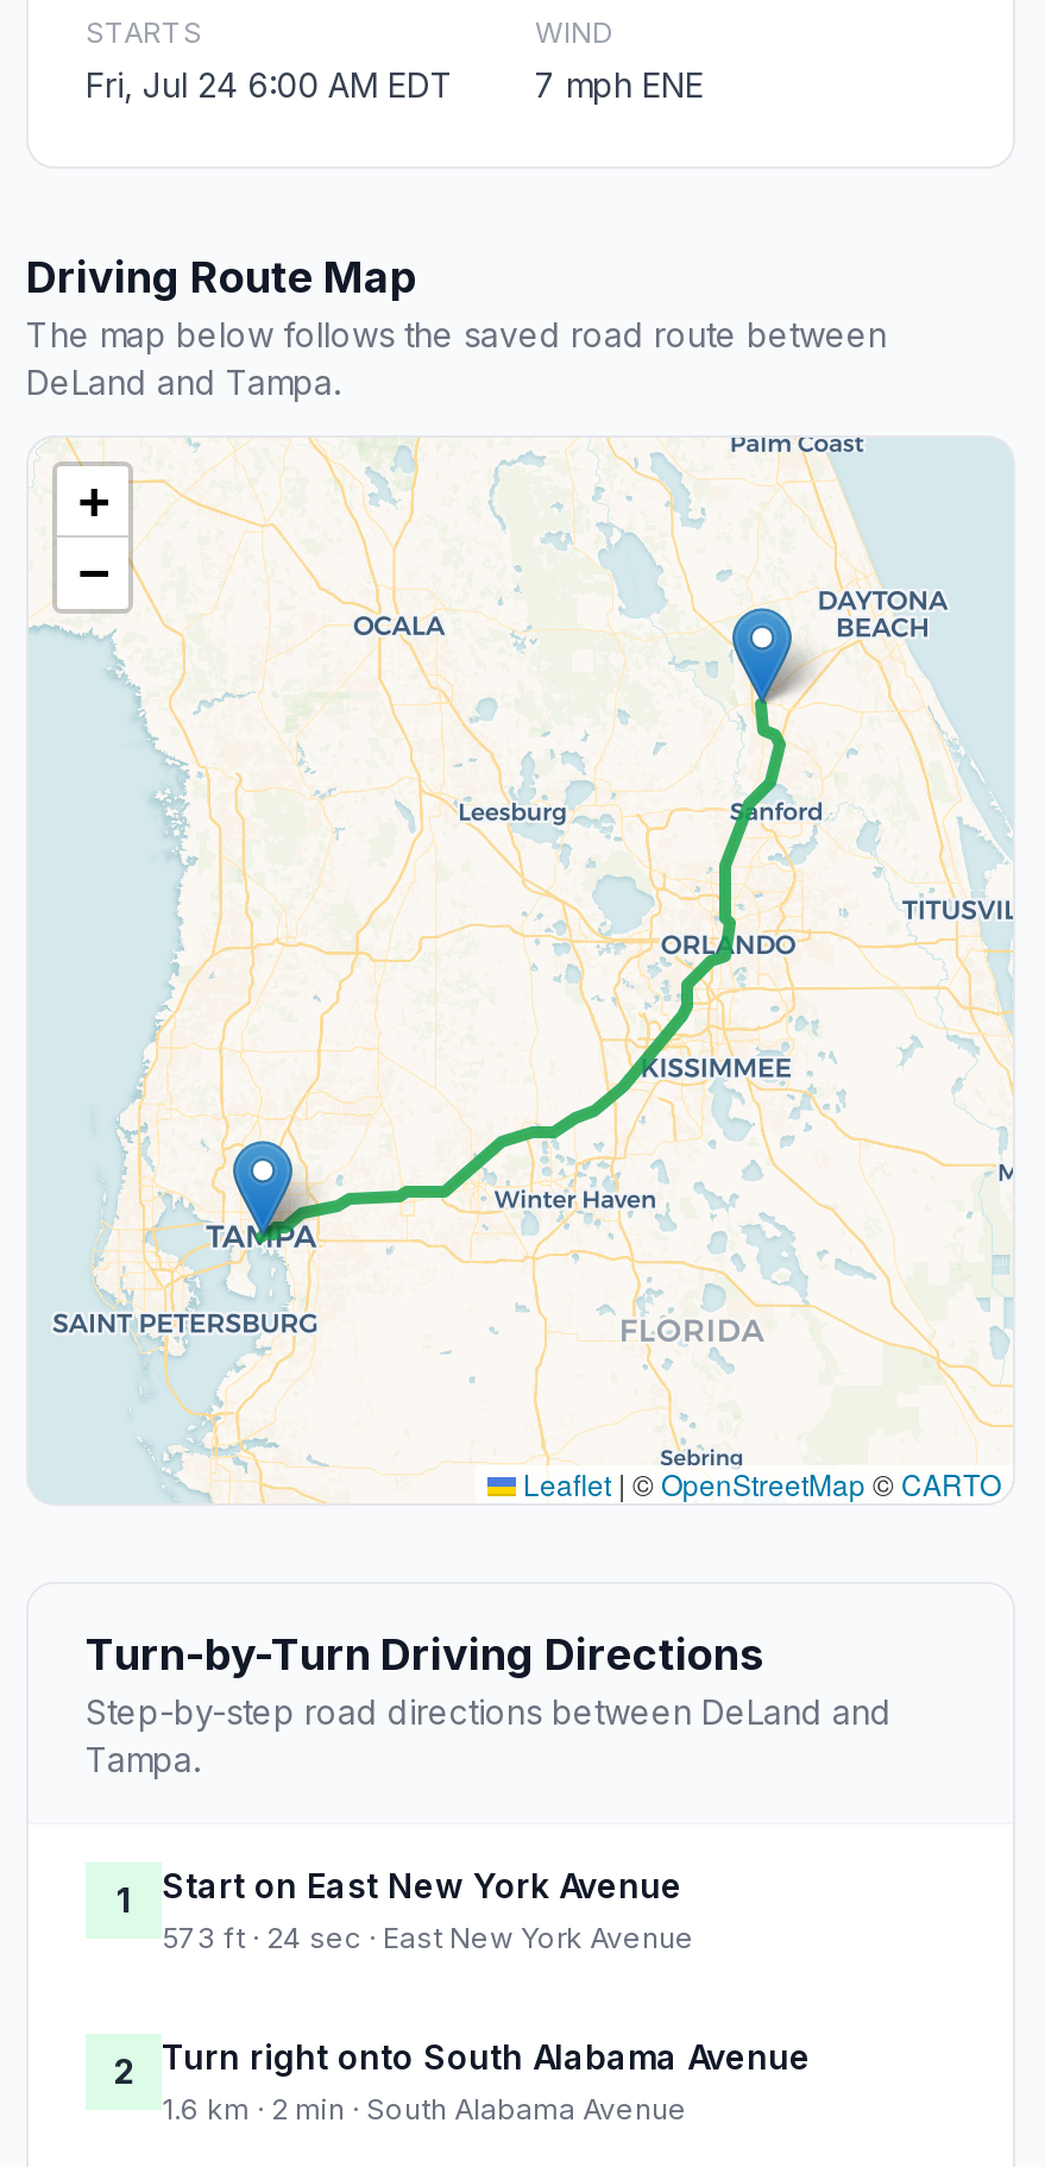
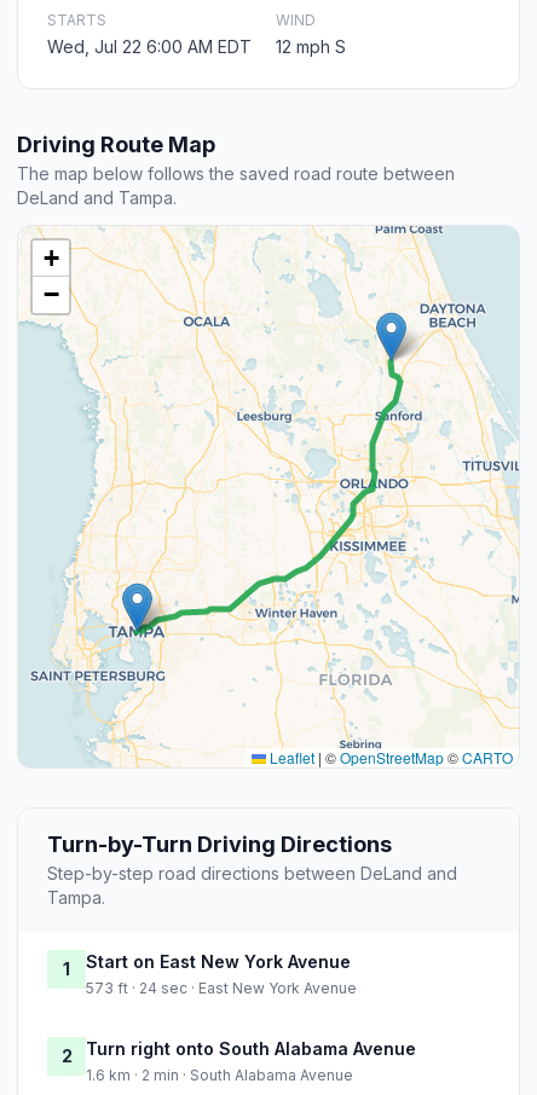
- Fri, Jul 24 6:00 AM EDT
+ Wed, Jul 22 6:00 AM EDT

- 7 mph ENE
+ 12 mph S
